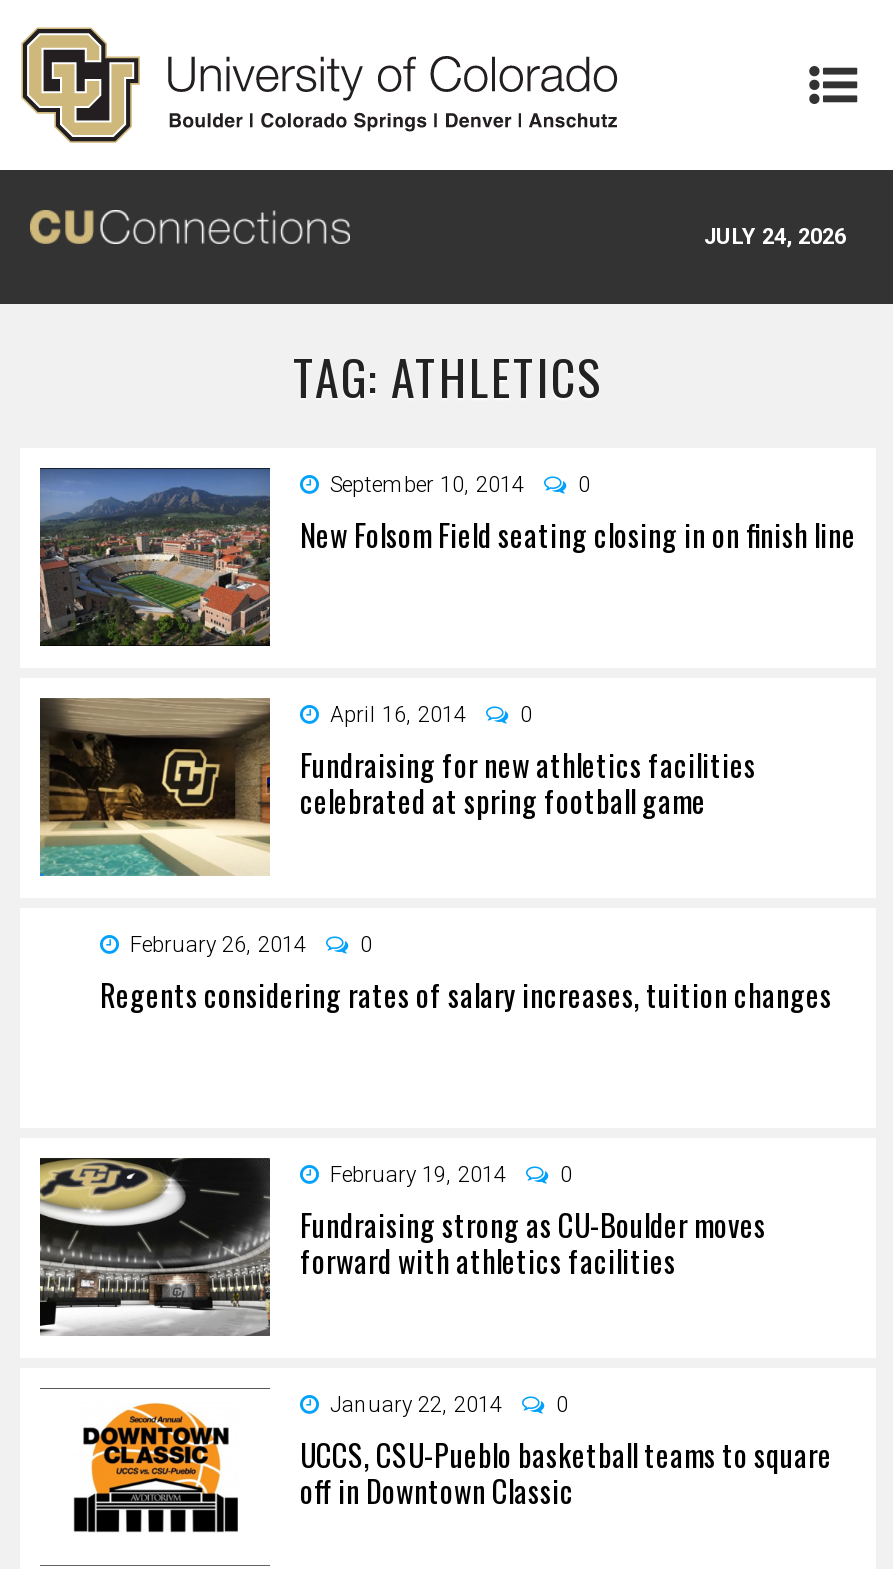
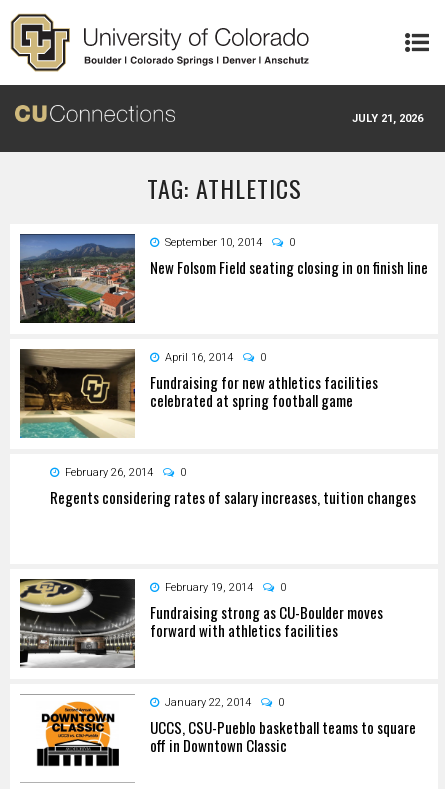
- JULY 24, 2026
+ JULY 21, 2026
